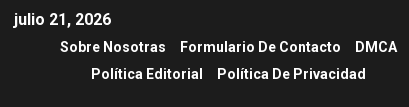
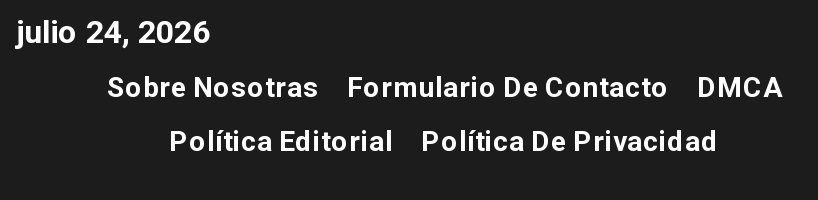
- julio 21, 2026
+ julio 24, 2026
